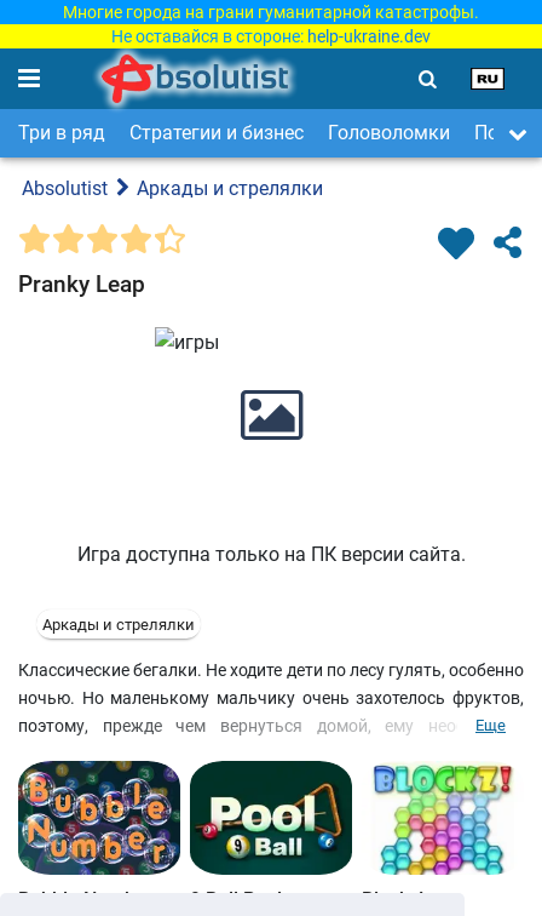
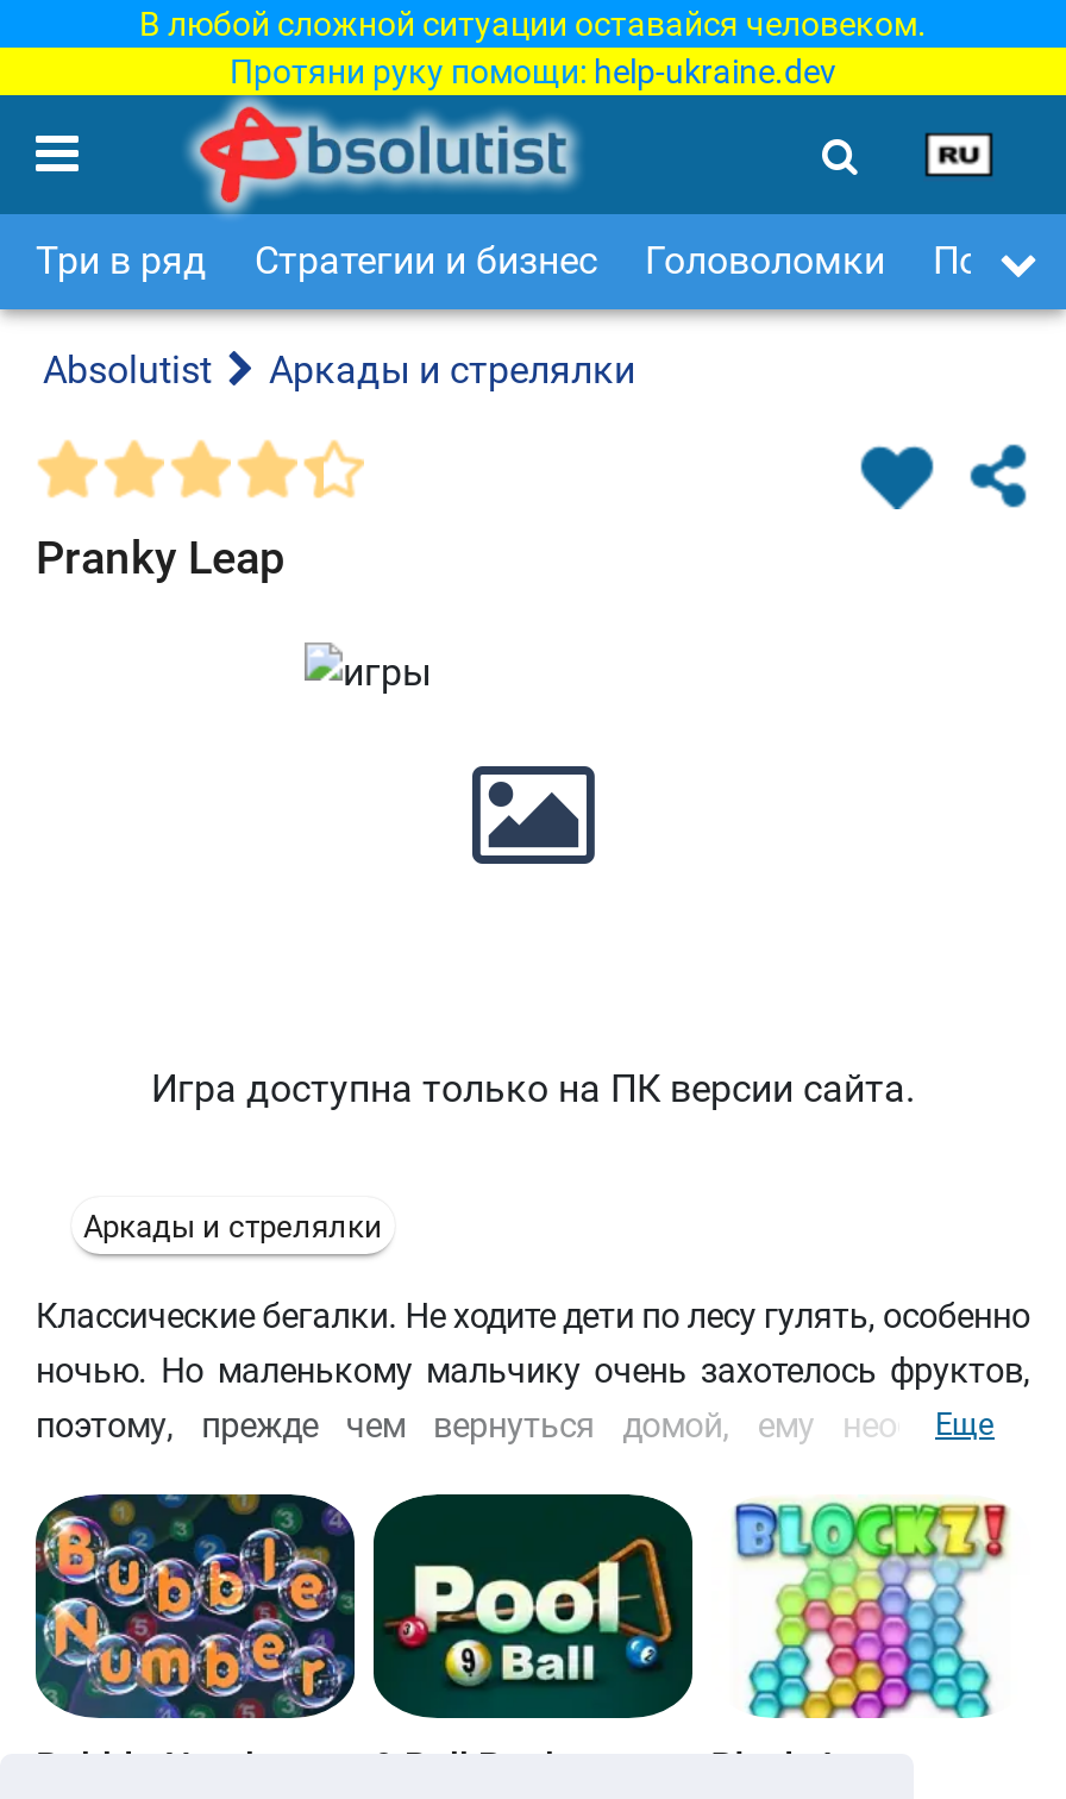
- Многие города на грани гуманитарной катастрофы.
- Не оставайся в стороне: help-ukraine.dev
+ В любой сложной ситуации оставайся человеком.
+ Протяни руку помощи: help-ukraine.dev
